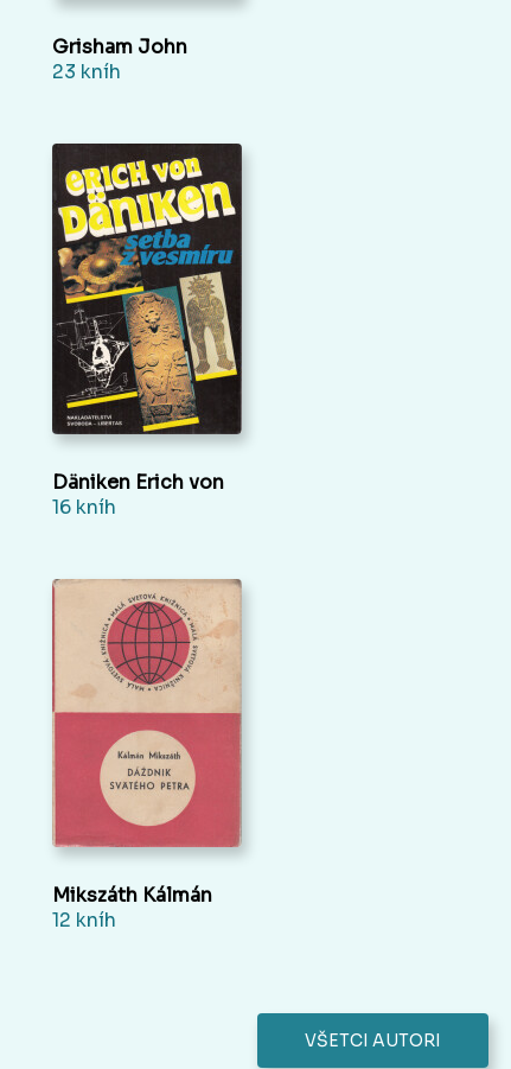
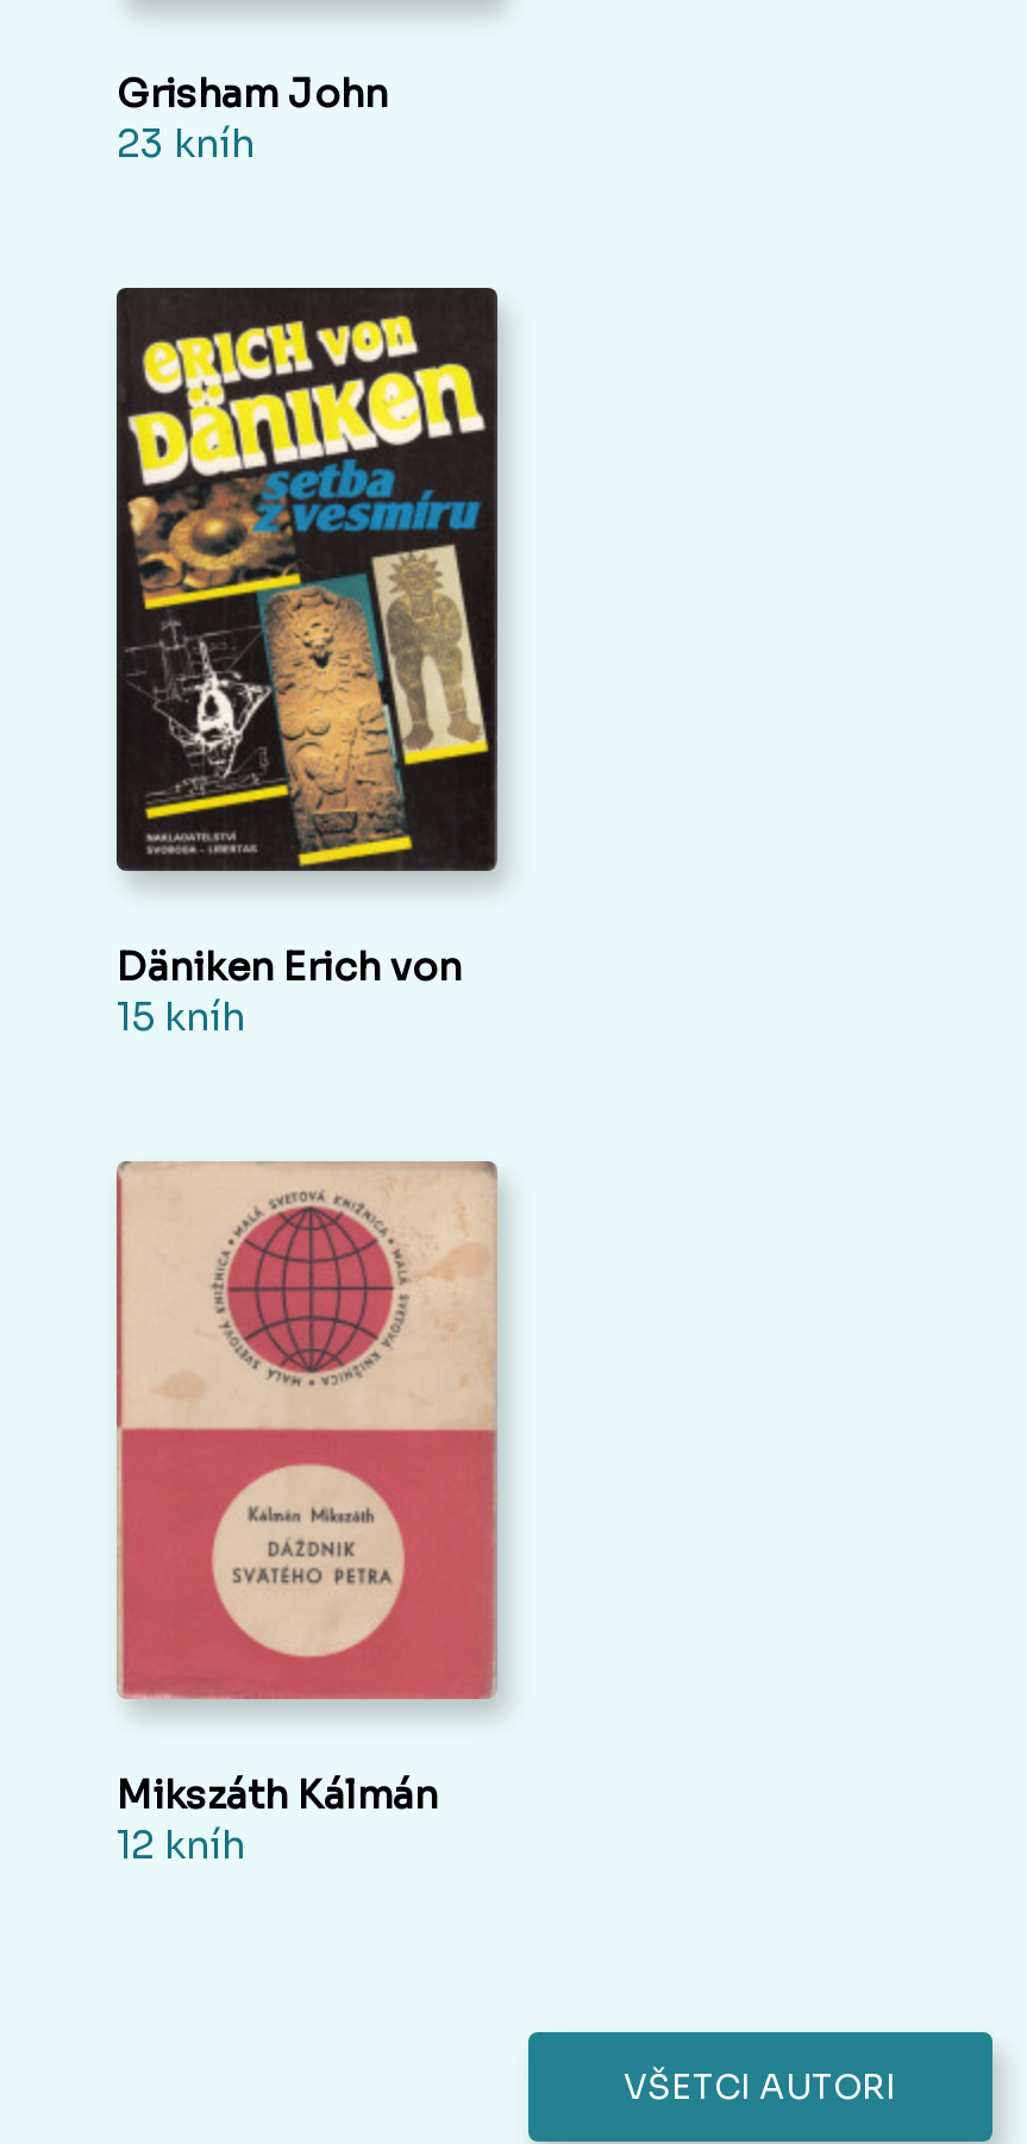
- 16 kníh
+ 15 kníh
